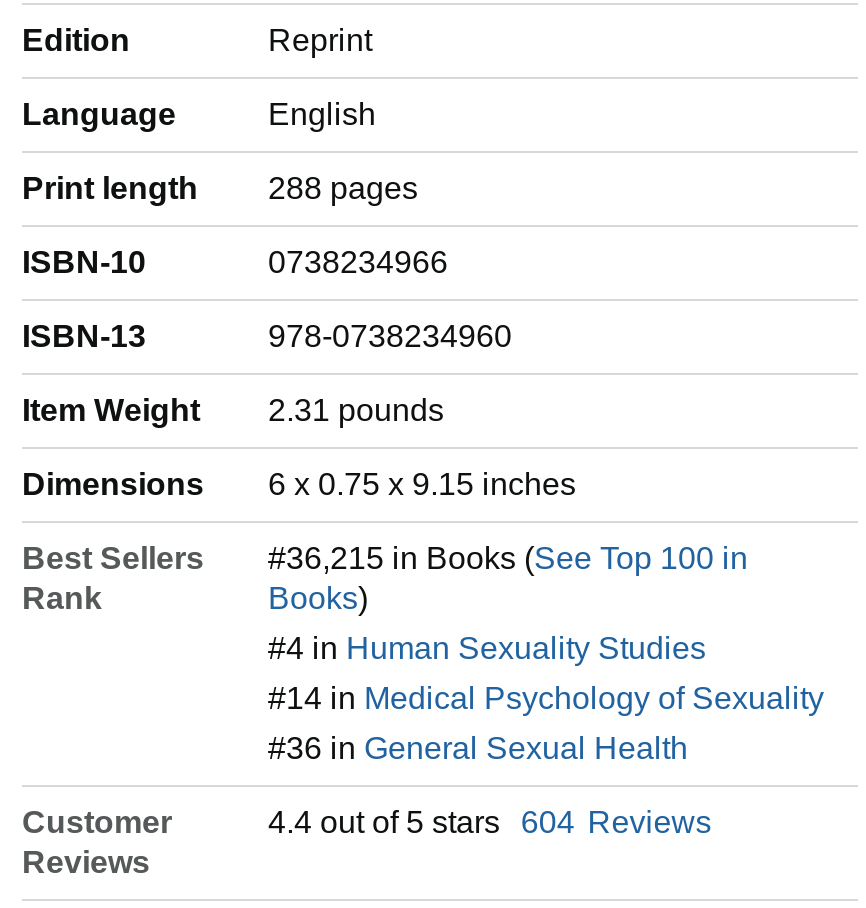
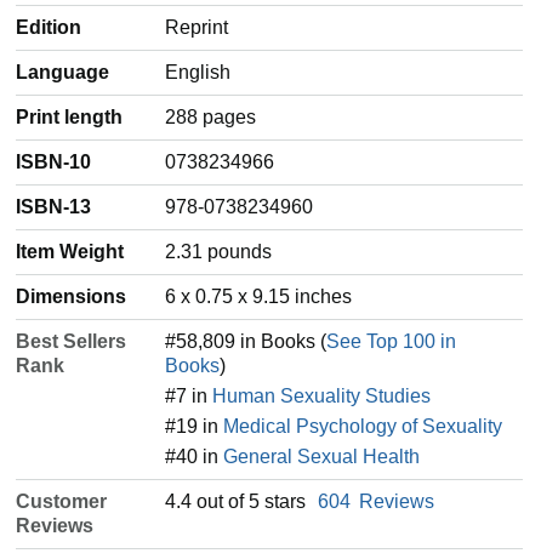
- #36,215 in Books (See Top 100 in
+ #58,809 in Books (See Top 100 in

- #4 in Human Sexuality Studies
+ #7 in Human Sexuality Studies

- #14 in Medical Psychology of Sexuality
+ #19 in Medical Psychology of Sexuality

- #36 in General Sexual Health
+ #40 in General Sexual Health
